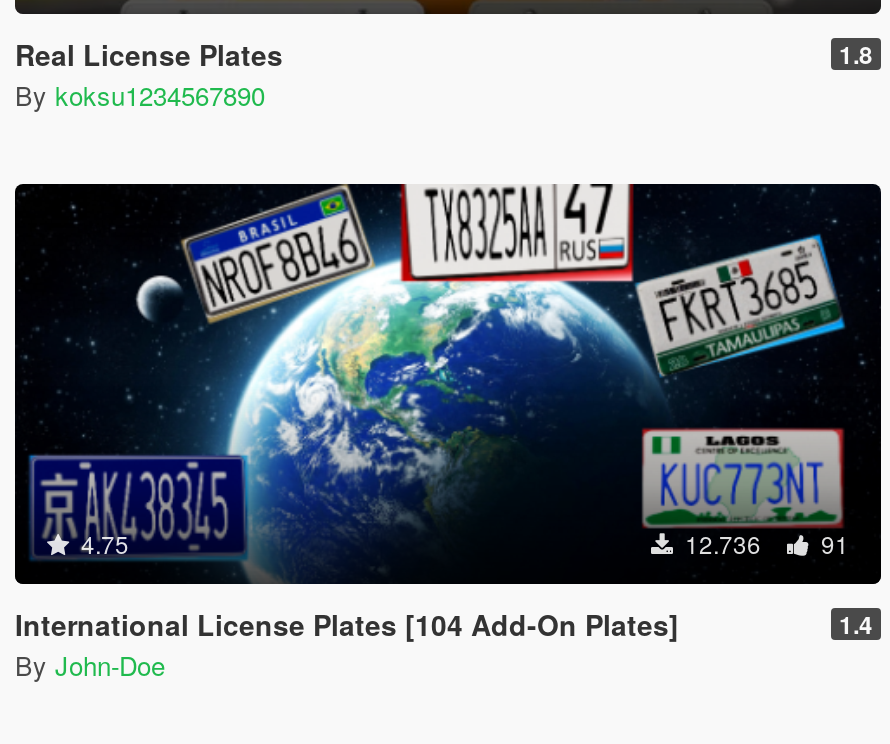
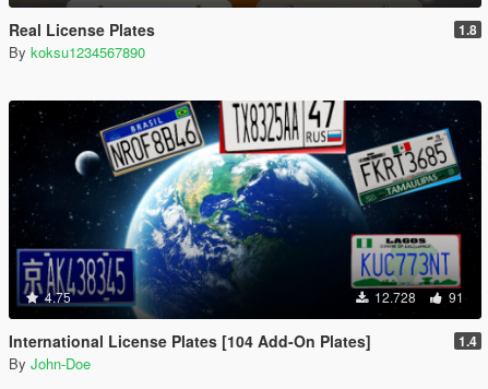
- 12.736 91
+ 12.728 91
